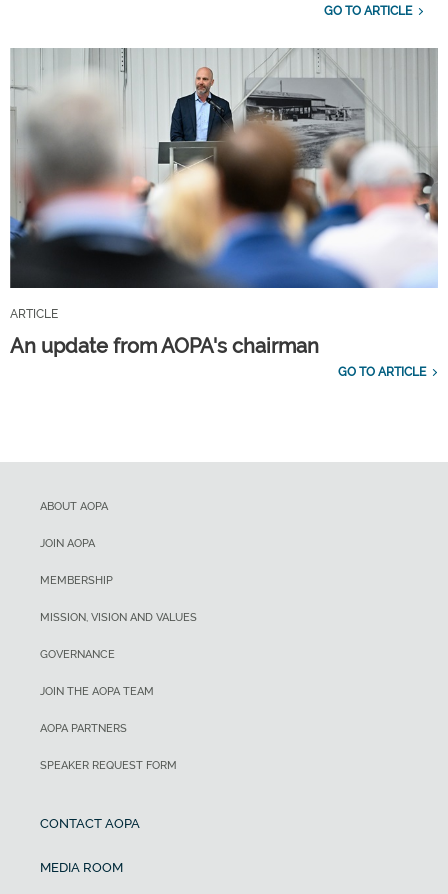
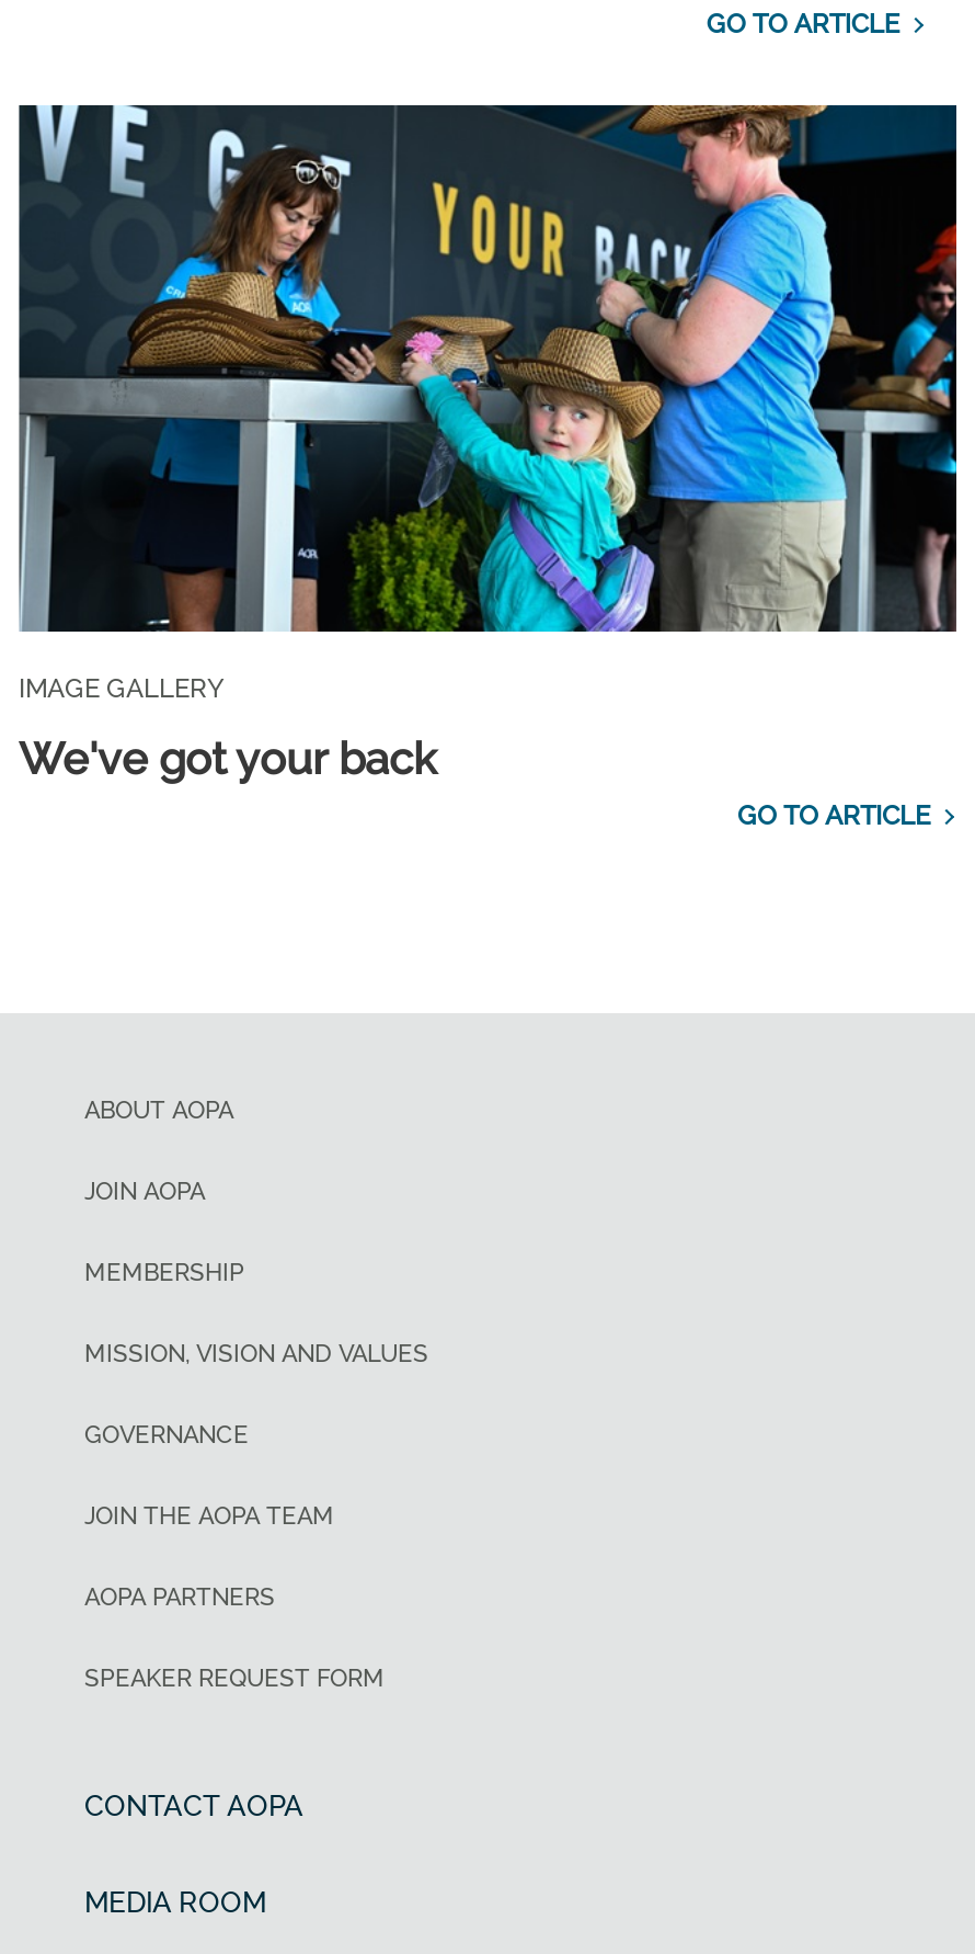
- [image]
- ARTICLE
+ [image]
+ IMAGE GALLERY

- An update from AOPA's chairman
+ We've got your back
